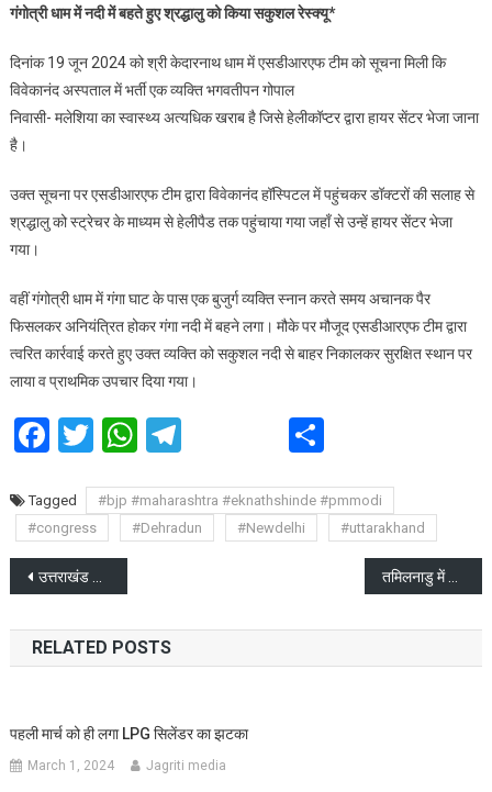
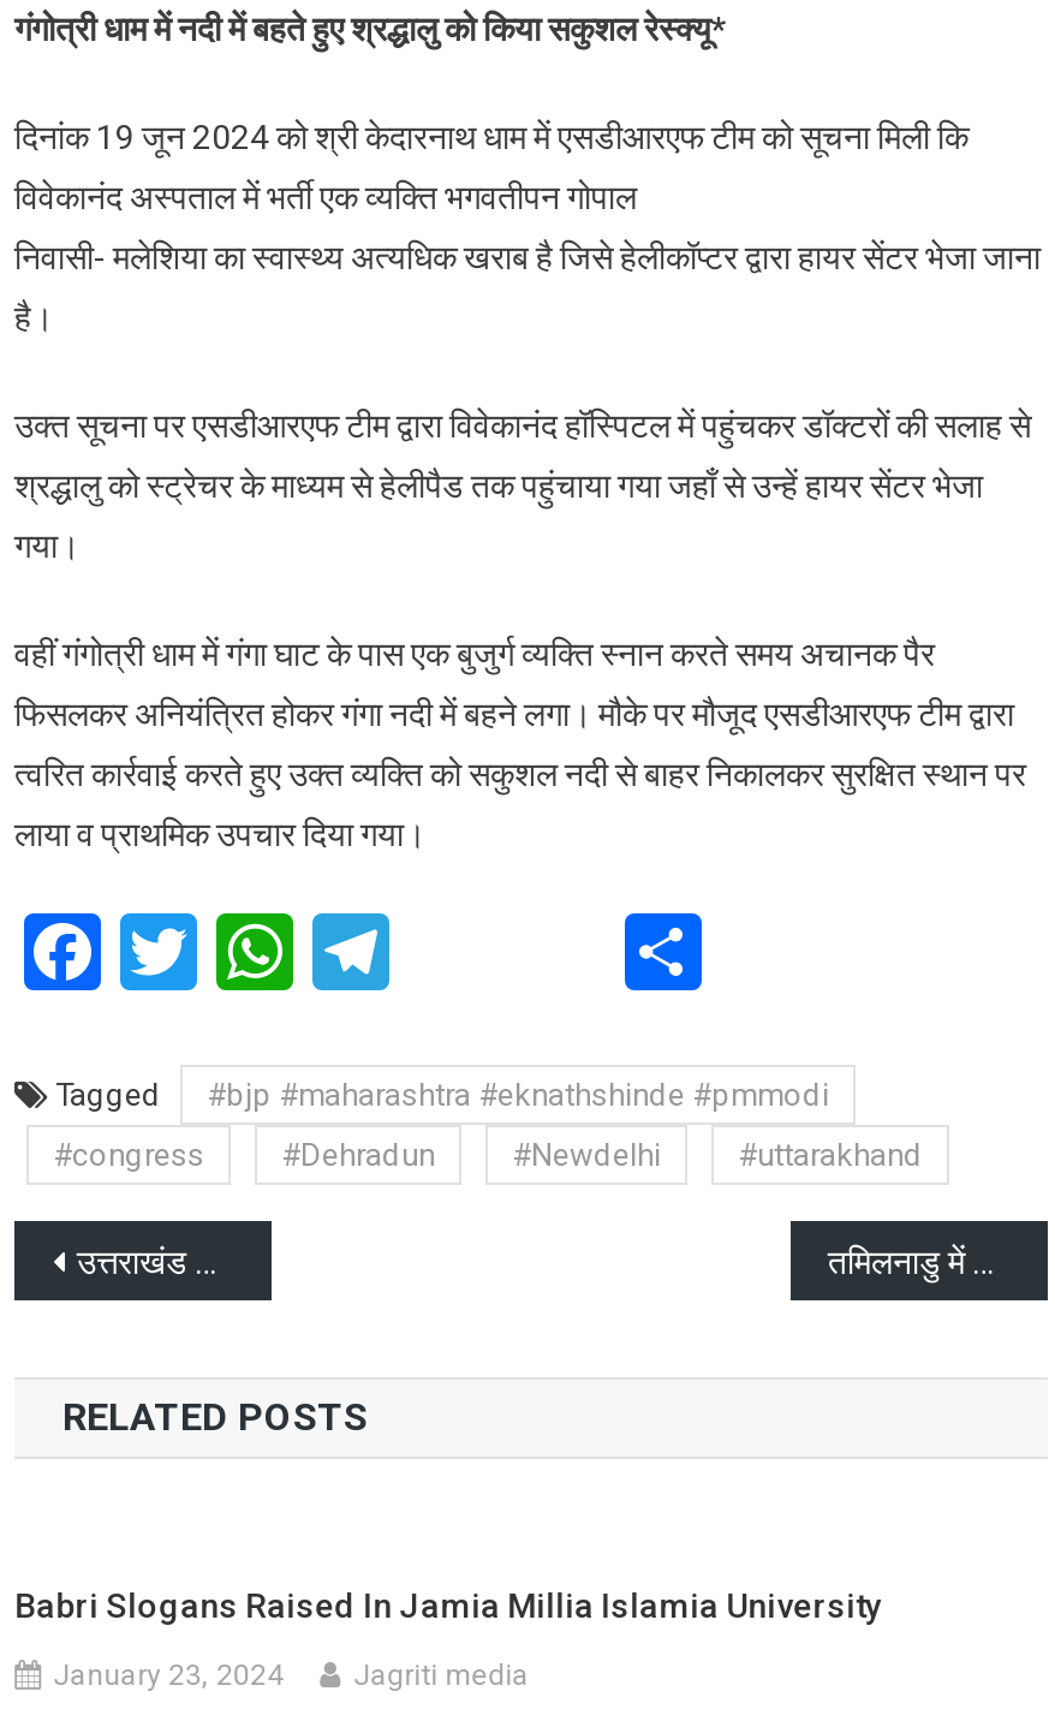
- पहली मार्च को ही लगा LPG सिलेंडर का झटका
+ Babri Slogans Raised In Jamia Millia Islamia University

- March 1, 2024
+ January 23, 2024
